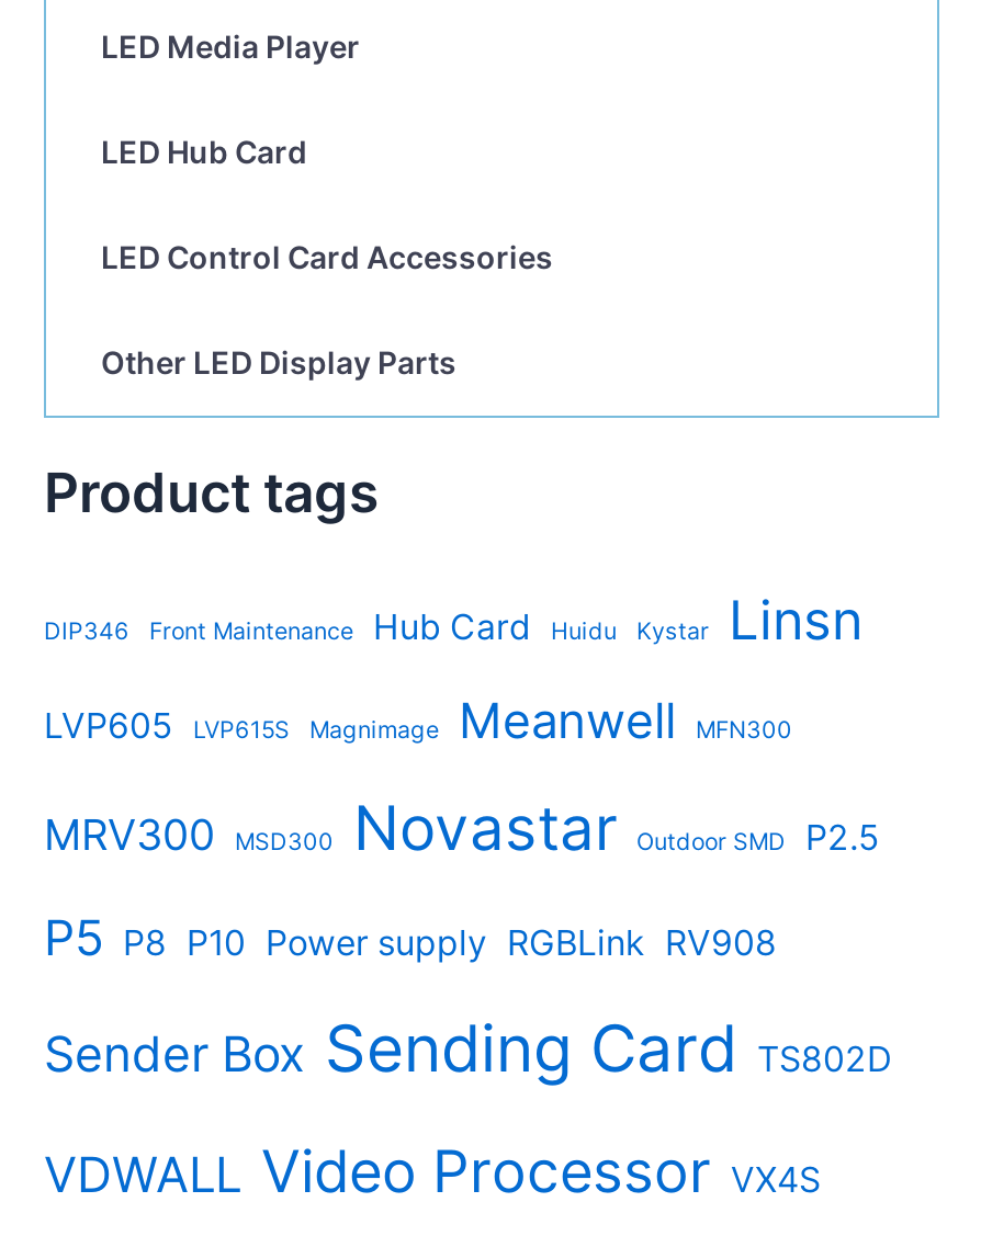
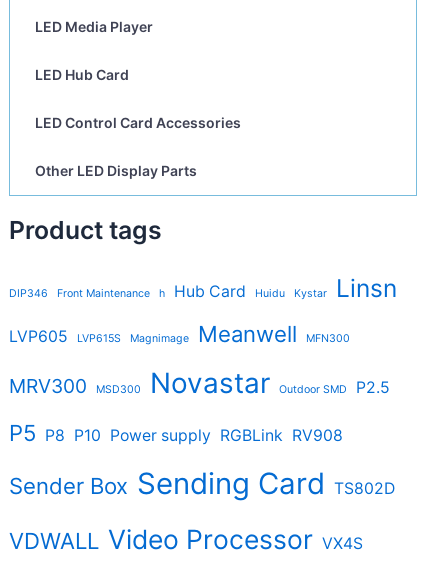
+ h
